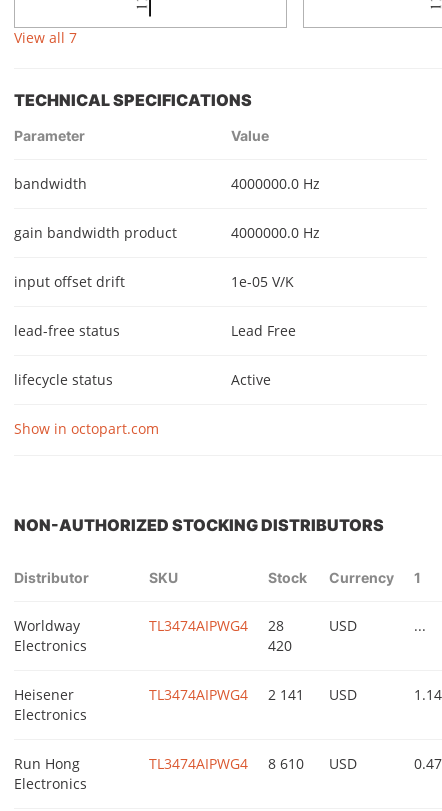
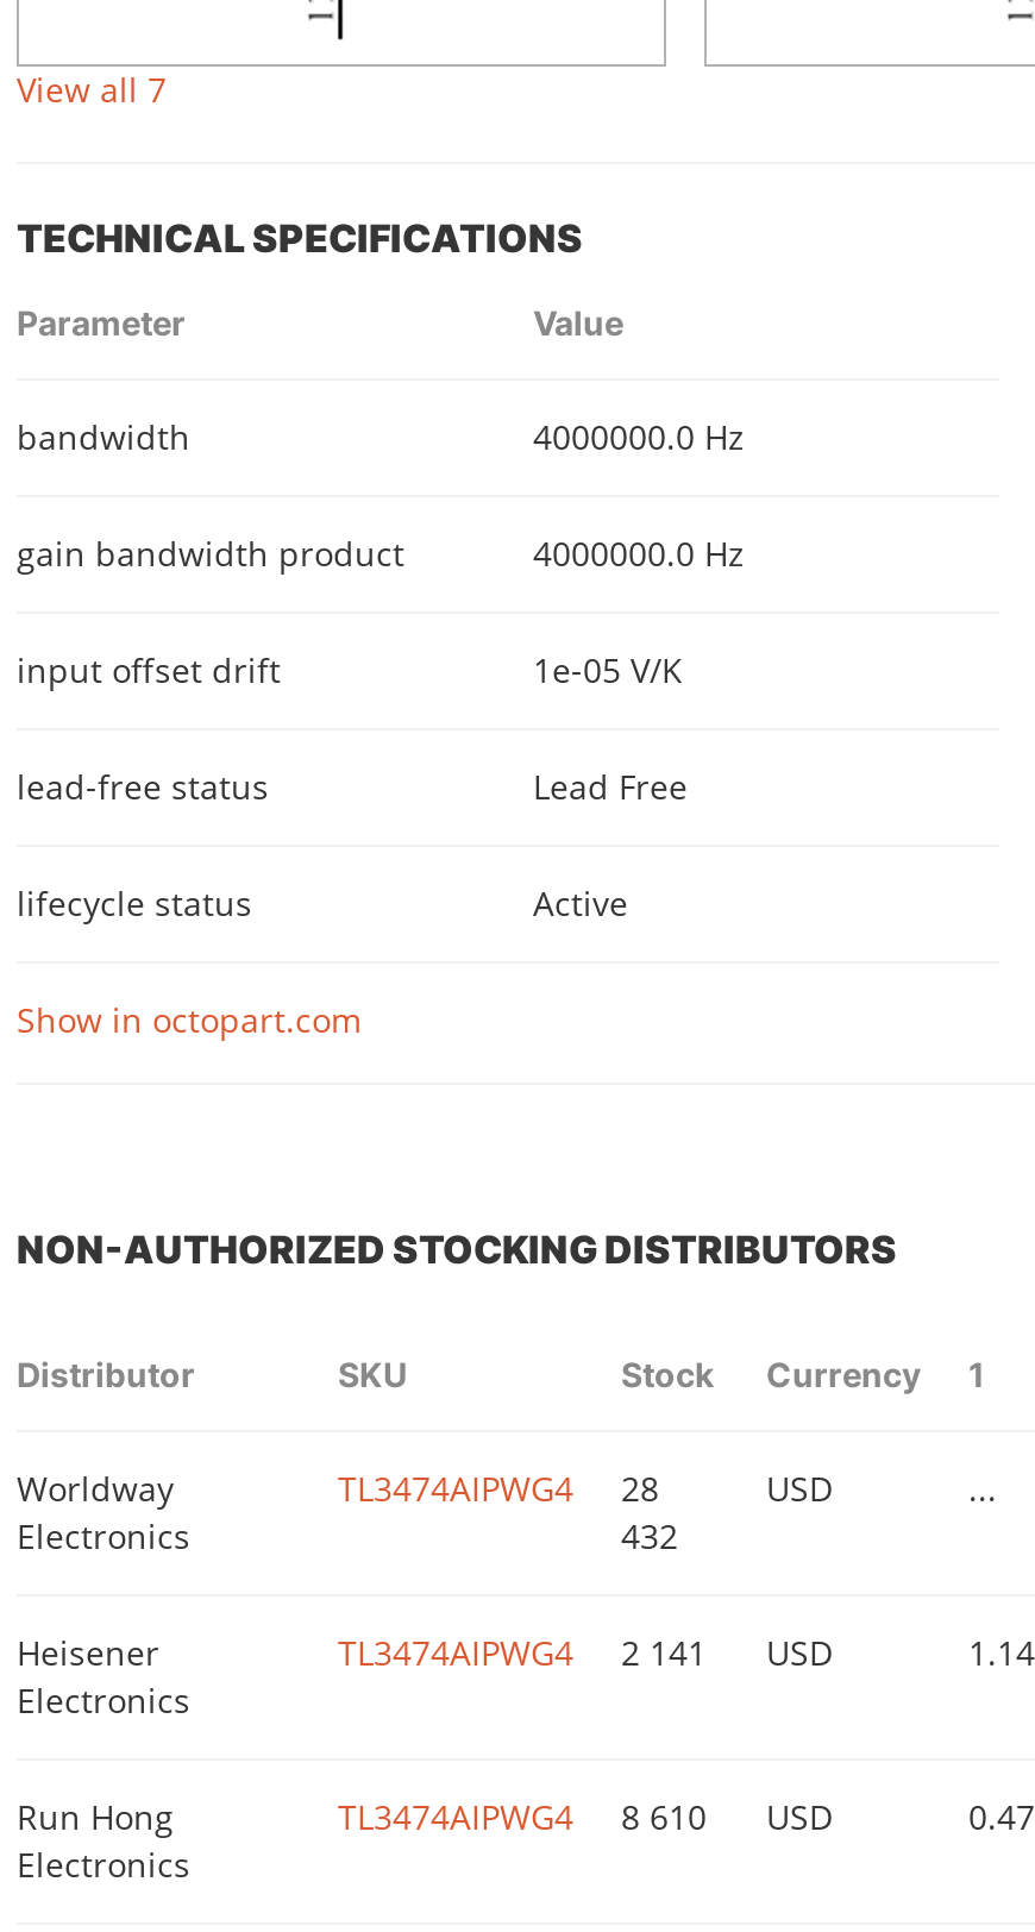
- 420
+ 432
